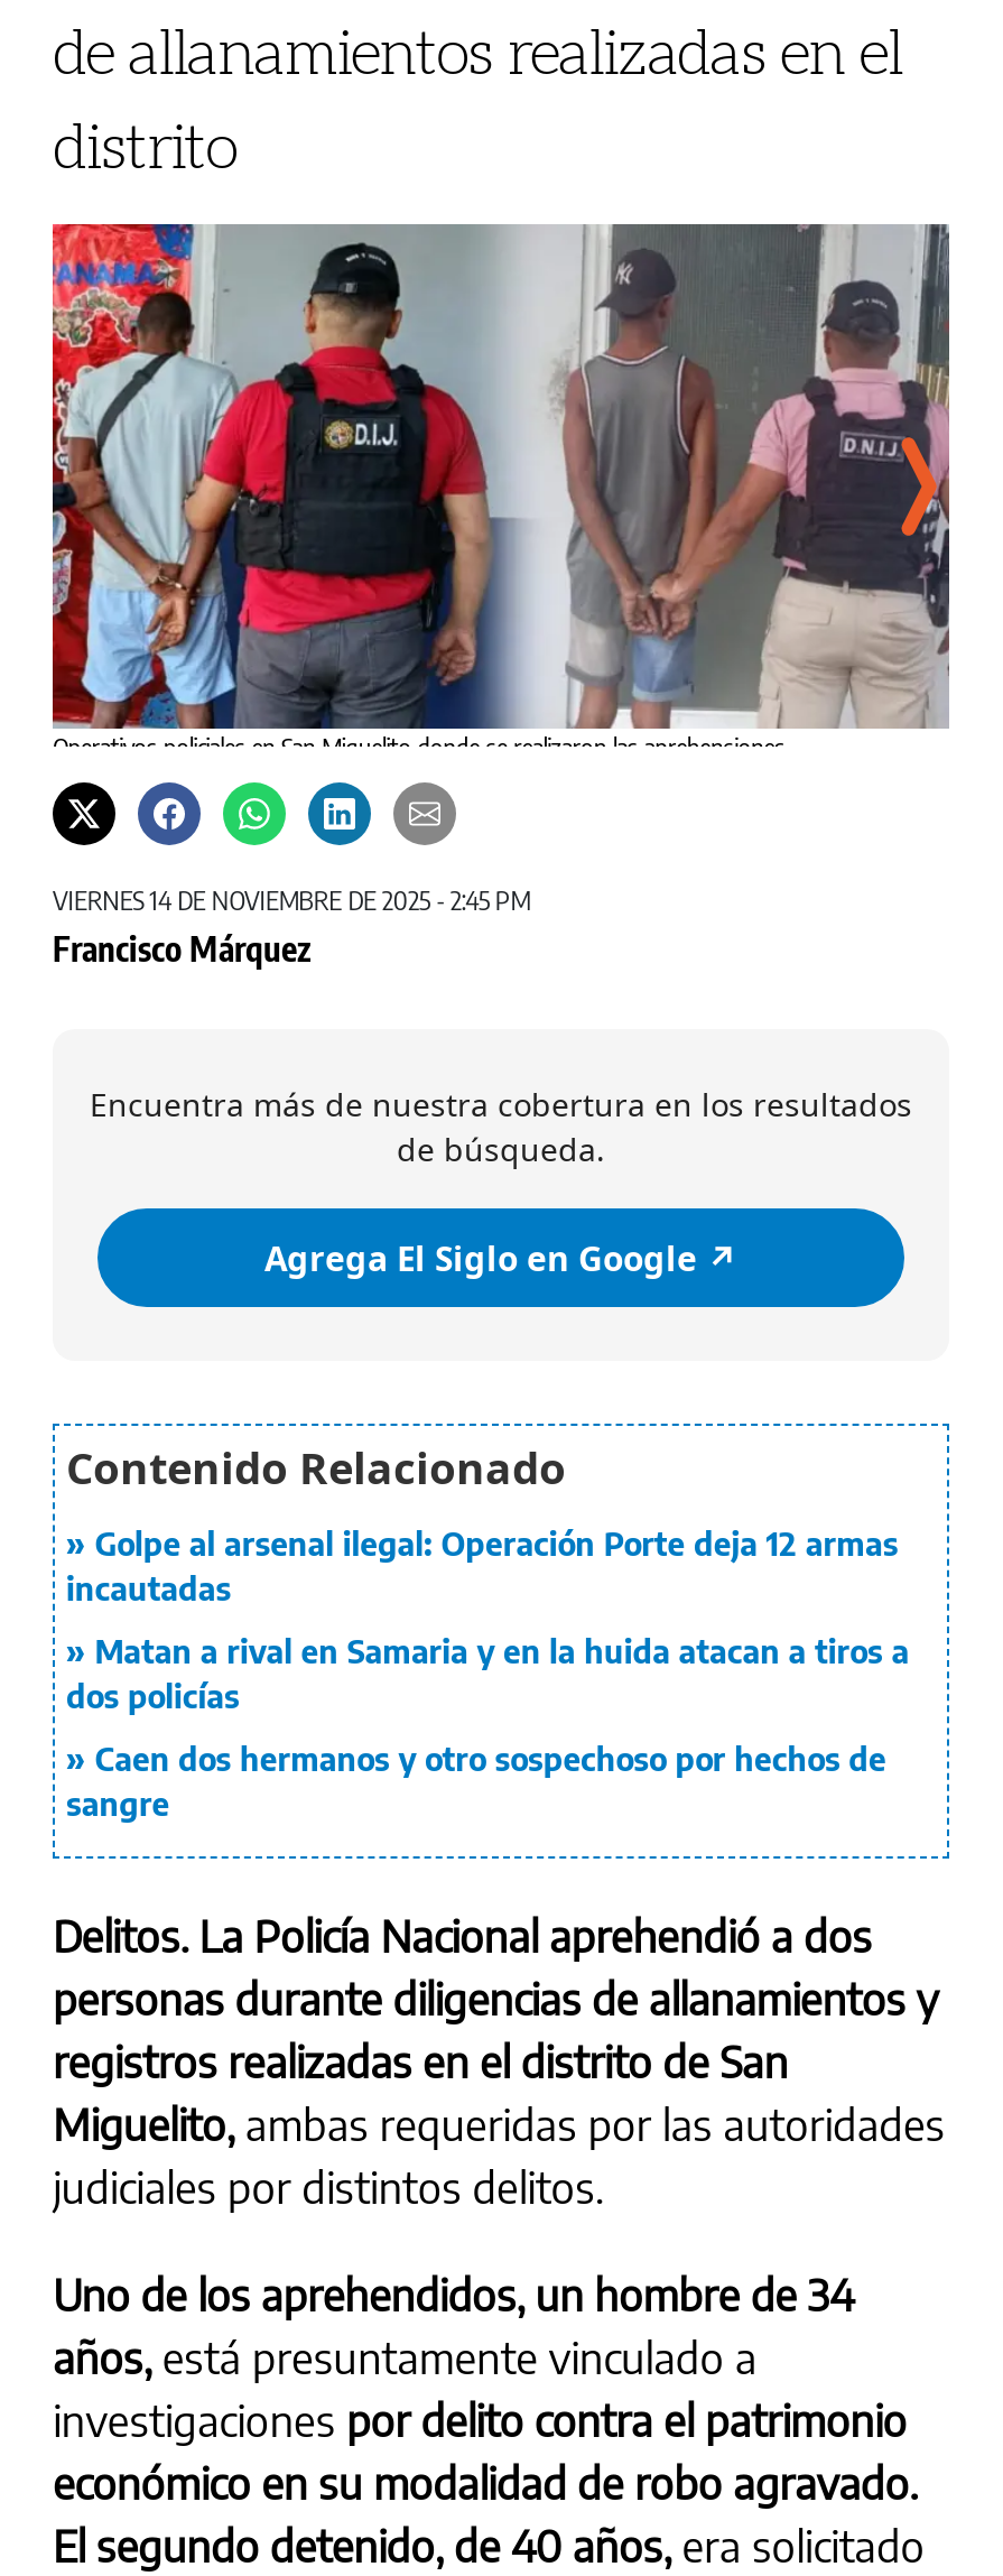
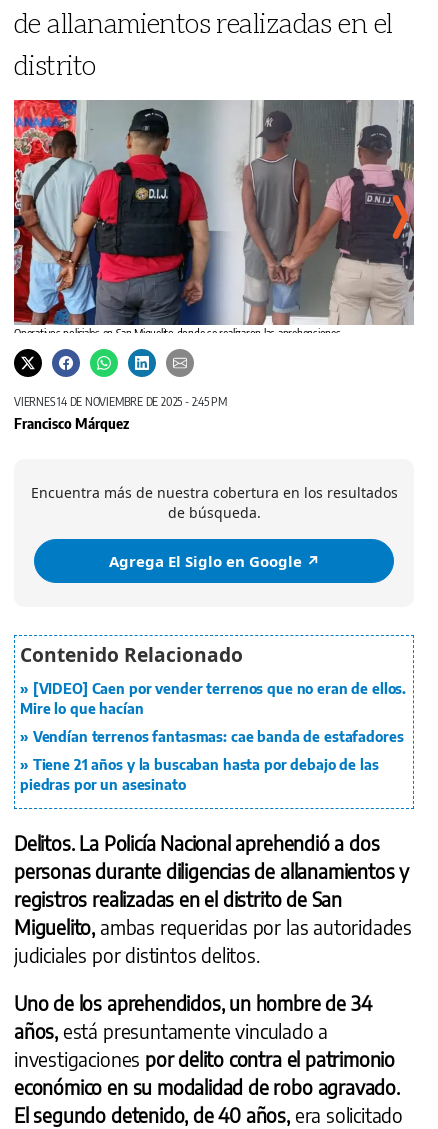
- Golpe al arsenal ilegal: Operación Porte deja 12 armas
- incautadas
+ [VIDEO] Caen por vender terrenos que no eran de ellos.
+ Mire lo que hacían

- Matan a rival en Samaria y en la huida atacan a tiros a
- dos policías
+ Vendían terrenos fantasmas: cae banda de estafadores

- Caen dos hermanos y otro sospechoso por hechos de
- sangre
+ Tiene 21 años y la buscaban hasta por debajo de las
+ piedras por un asesinato
